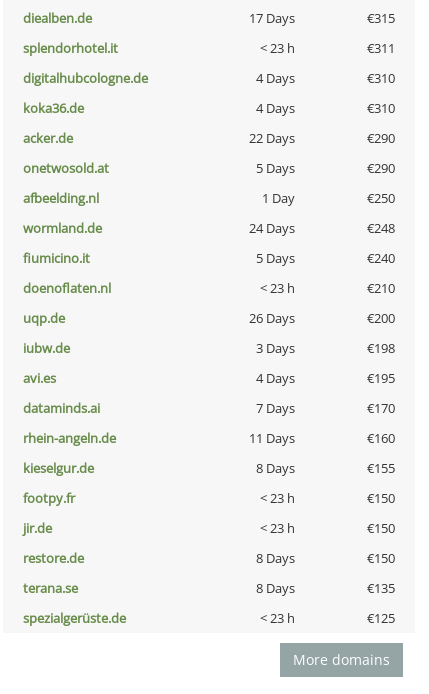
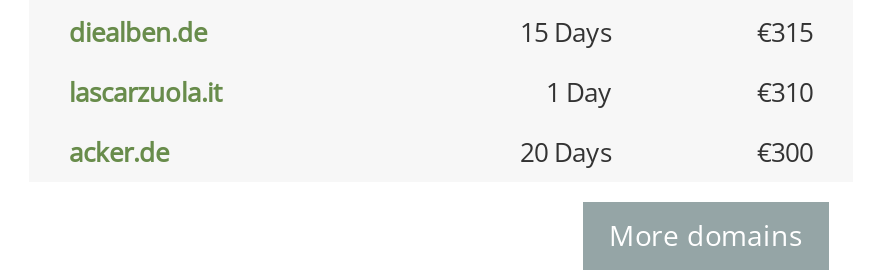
- 17 Days
+ 15 Days

- splendorhotel.it
- < 23 h
- €311
- digitalhubcologne.de
- 4 Days
- €310
- koka36.de
- 4 Days
+ lascarzuola.it
+ 1 Day

- 22 Days
- €290
- onetwosold.at
- 5 Days
- €290
- afbeelding.nl
- 1 Day
- €250
- wormland.de
- 24 Days
- €248
- fiumicino.it
- 5 Days
- €240
- doenoflaten.nl
- < 23 h
- €210
- uqp.de
- 26 Days
- €200
- iubw.de
- 3 Days
- €198
- avi.es
- 4 Days
- €195
- dataminds.ai
- 7 Days
- €170
- rhein-angeln.de
- 11 Days
- €160
- kieselgur.de
- 8 Days
- €155
- footpy.fr
- < 23 h
- €150
- jir.de
- < 23 h
- €150
- restore.de
- 8 Days
- €150
- terana.se
- 8 Days
- €135
- spezialgerüste.de
- < 23 h
- €125
+ 20 Days
+ €300
